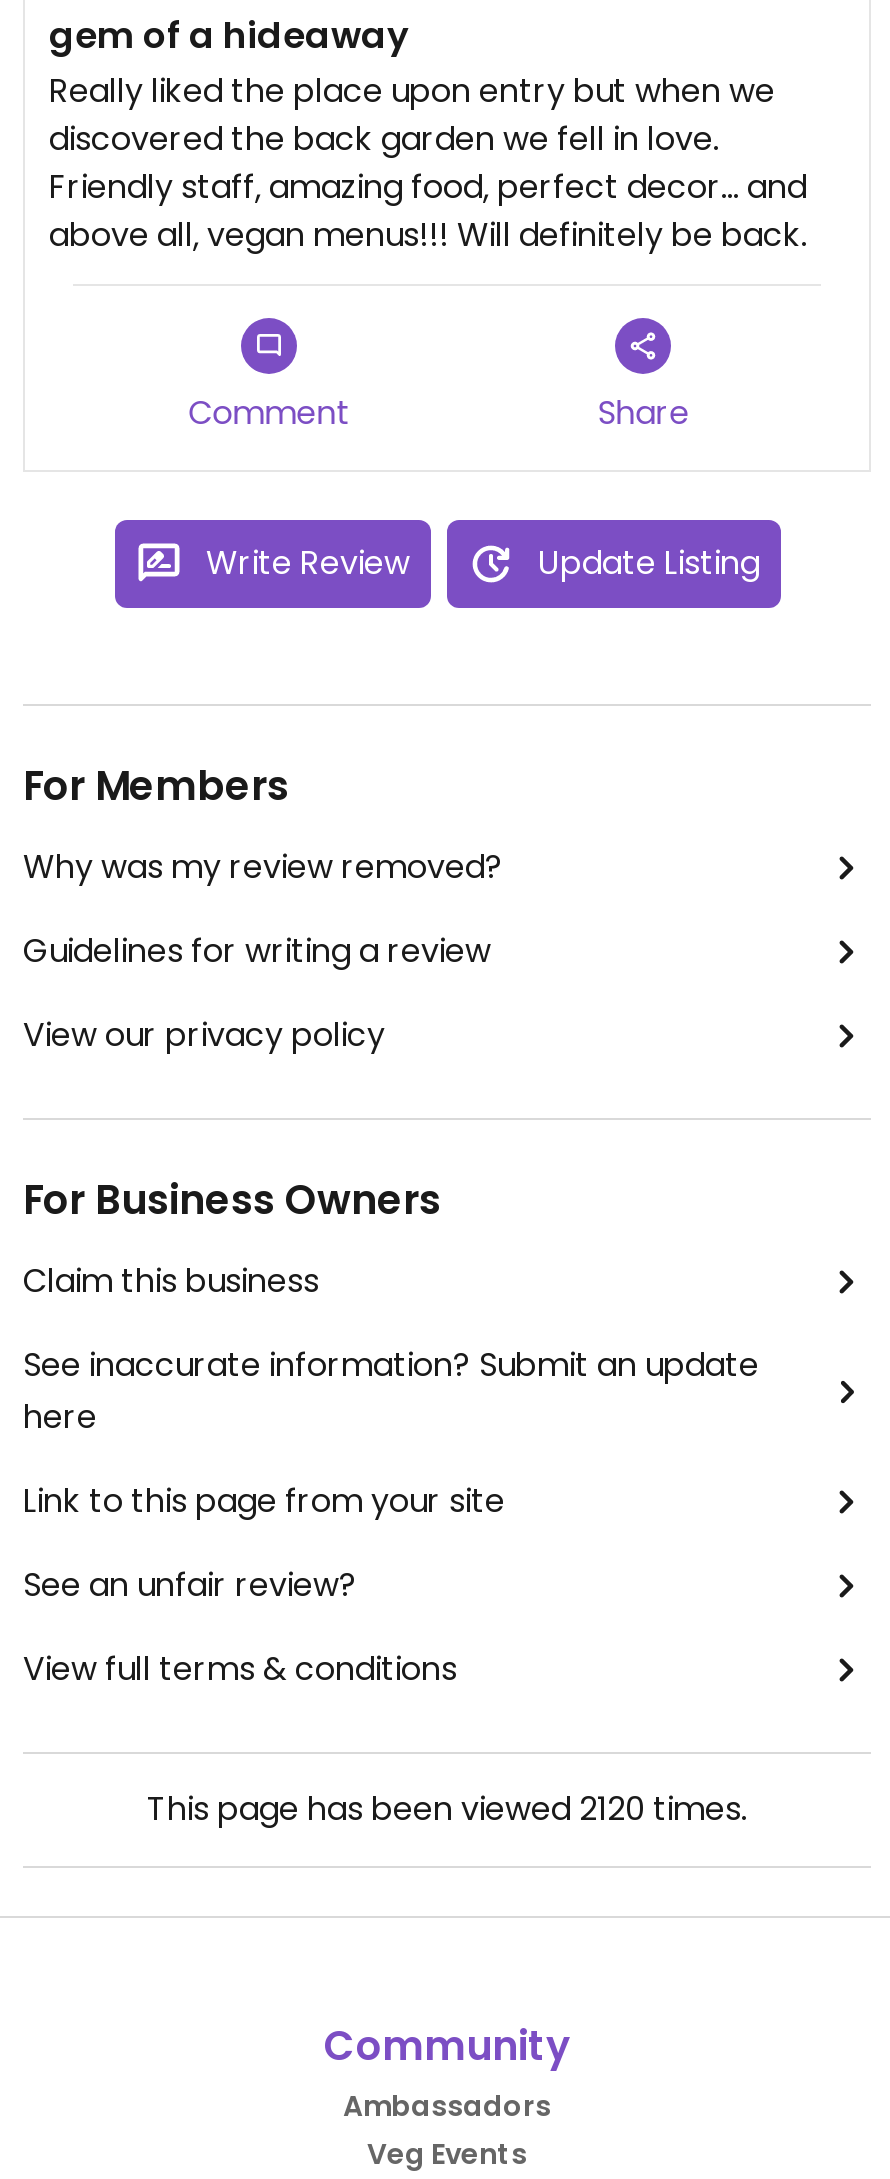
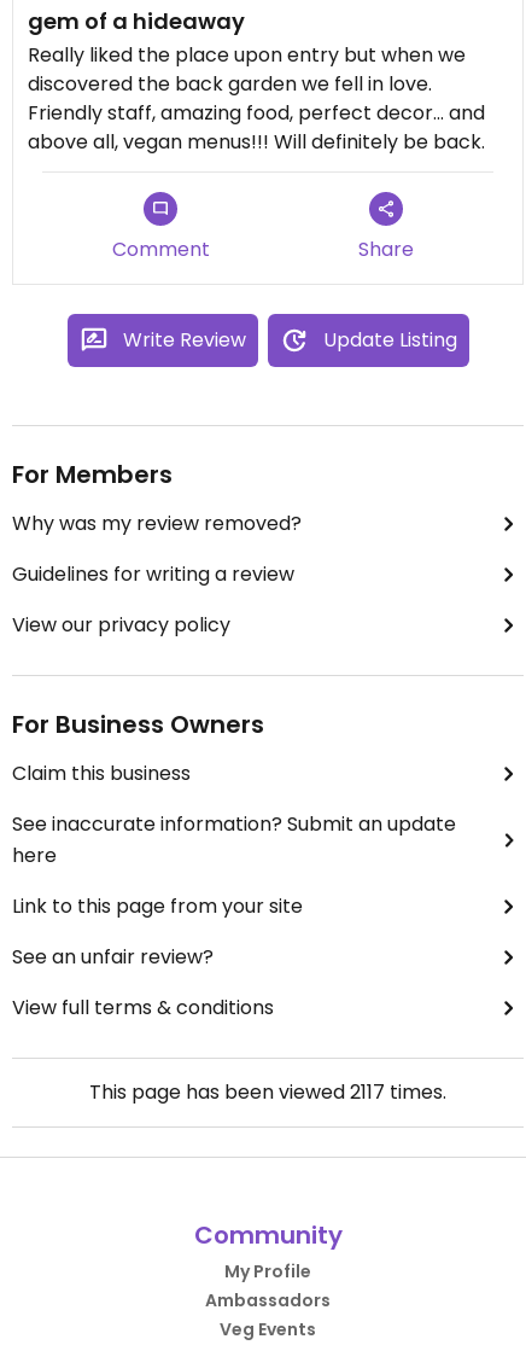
- This page has been viewed 2120 times.
+ This page has been viewed 2117 times.

+ My Profile
